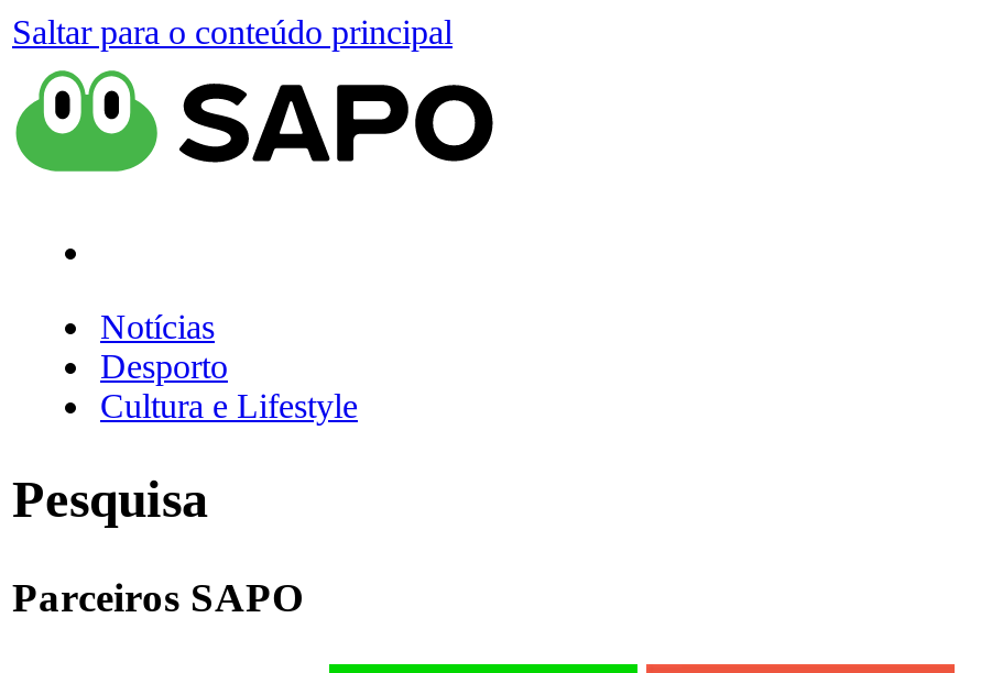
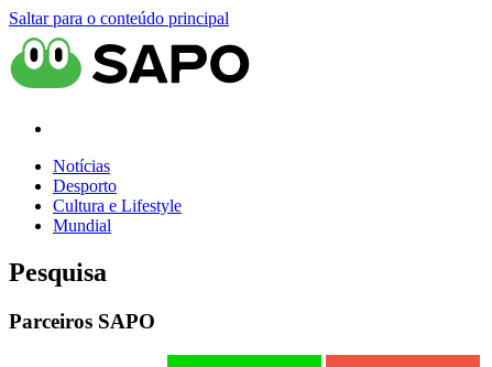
+ Mundial
